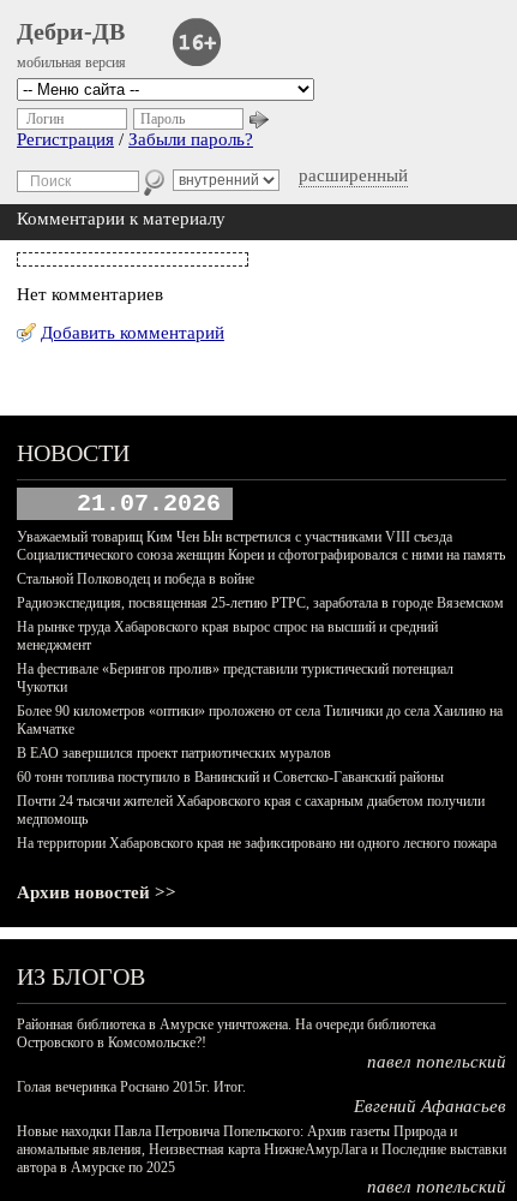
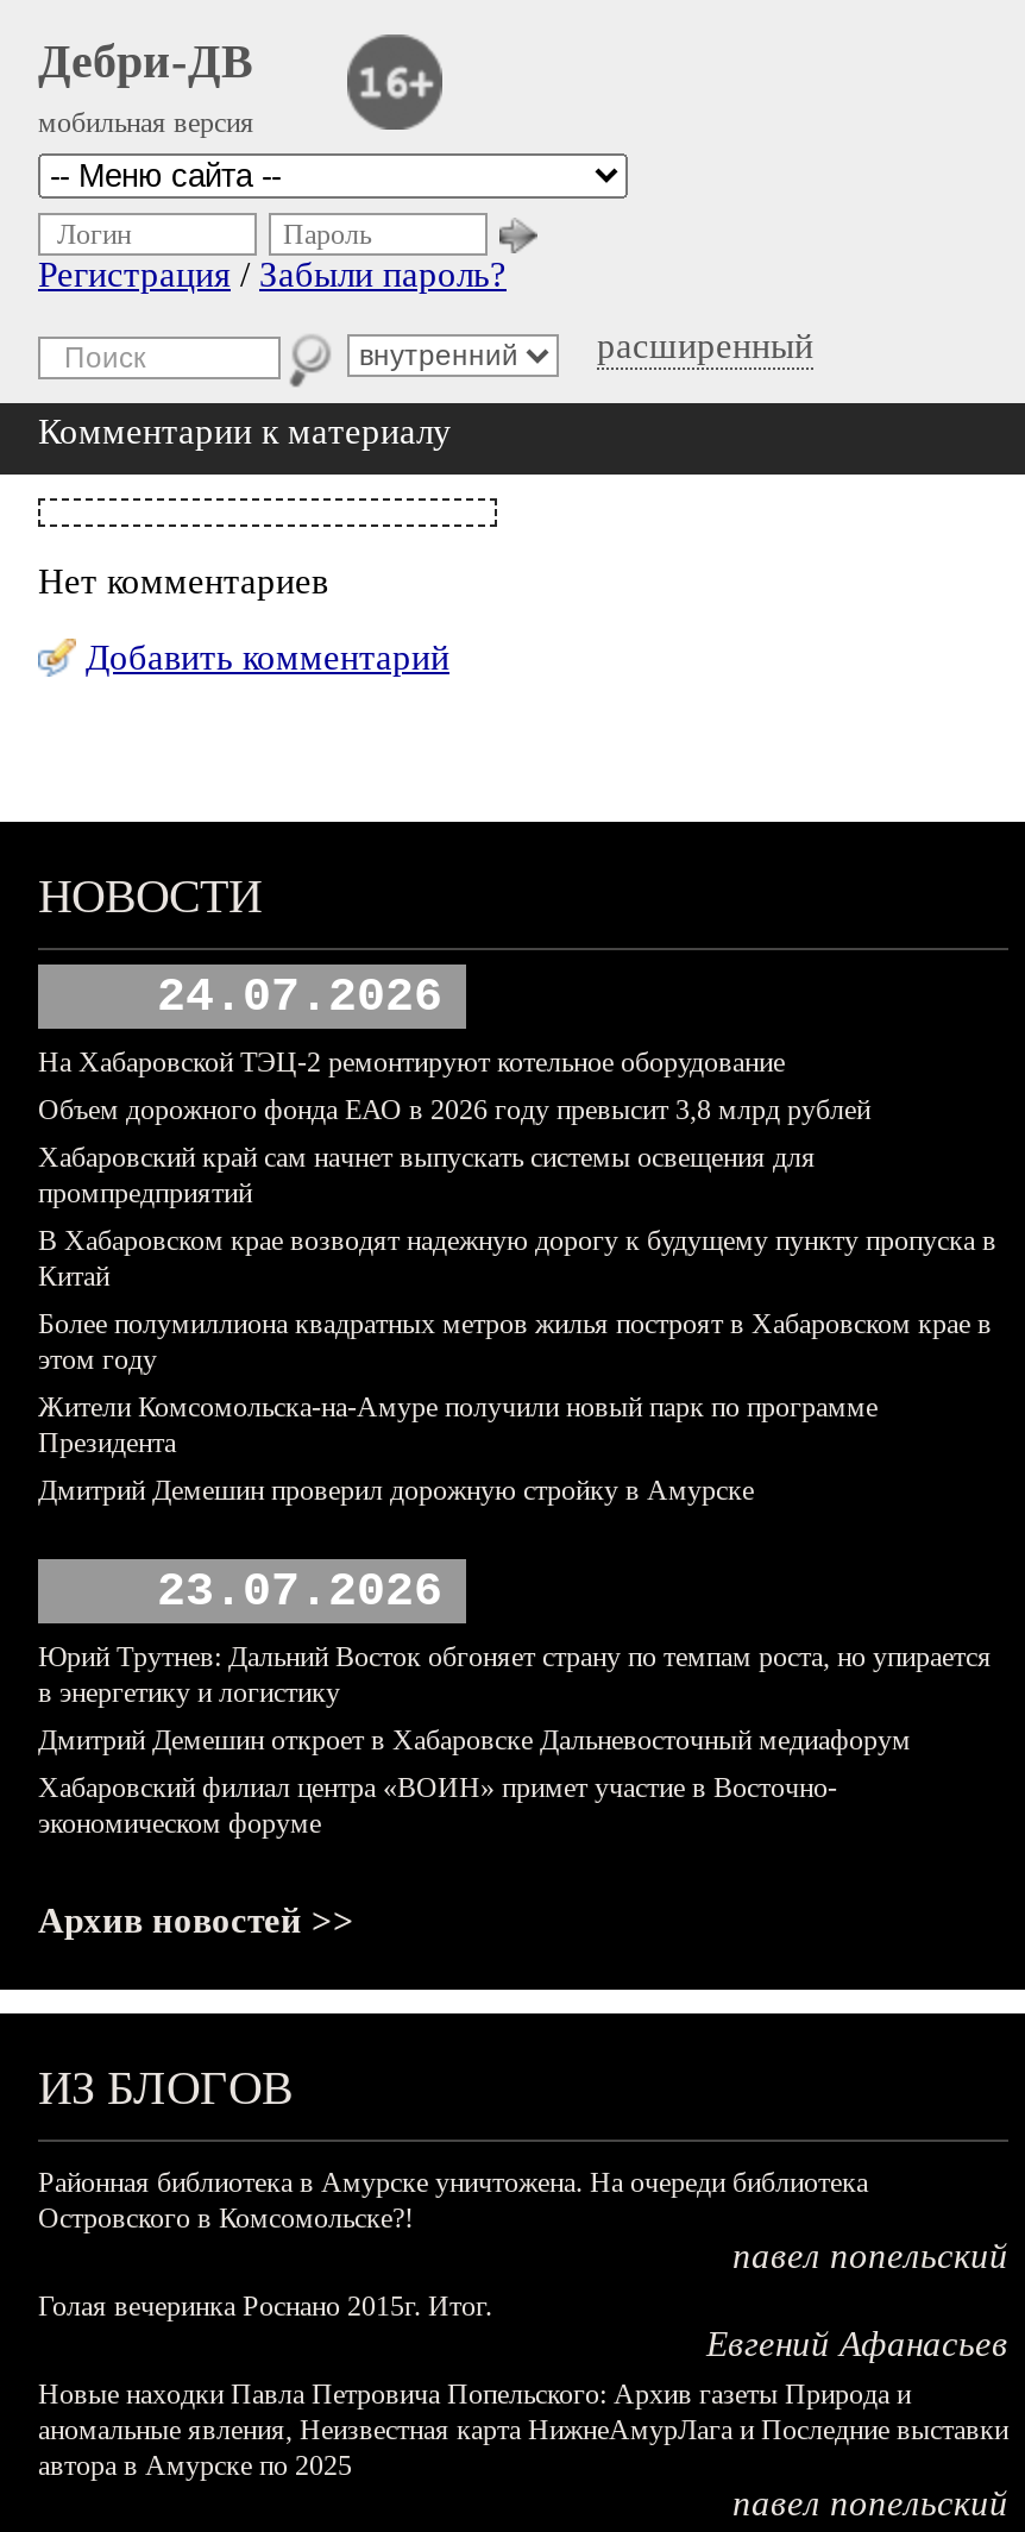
- 21.07.2026
- Уважаемый товарищ Ким Чен Ын встретился с участниками VIII съезда
- Социалистического союза женщин Кореи и сфотографировался с ними на память
- Стальной Полководец и победа в войне
- Радиоэкспедиция, посвященная 25-летию РТРС, заработала в городе Вяземском
- На рынке труда Хабаровского края вырос спрос на высший и средний
- менеджмент
- На фестивале «Берингов пролив» представили туристический потенциал
- Чукотки
- Более 90 километров «оптики» проложено от села Тиличики до села Хаилино на
- Камчатке
- В ЕАО завершился проект патриотических муралов
- 60 тонн топлива поступило в Ванинский и Советско-Гаванский районы
- Почти 24 тысячи жителей Хабаровского края с сахарным диабетом получили
- медпомощь
- На территории Хабаровского края не зафиксировано ни одного лесного пожара
+ 24.07.2026
+ На Хабаровской ТЭЦ-2 ремонтируют котельное оборудование
+ Объем дорожного фонда ЕАО в 2026 году превысит 3,8 млрд рублей
+ Хабаровский край сам начнет выпускать системы освещения для
+ промпредприятий
+ В Хабаровском крае возводят надежную дорогу к будущему пункту пропуска в
+ Китай
+ Более полумиллиона квадратных метров жилья построят в Хабаровском крае в
+ этом году
+ Жители Комсомольска-на-Амуре получили новый парк по программе
+ Президента
+ Дмитрий Демешин проверил дорожную стройку в Амурске
+ 23.07.2026
+ Юрий Трутнев: Дальний Восток обгоняет страну по темпам роста, но упирается
+ в энергетику и логистику
+ Дмитрий Демешин откроет в Хабаровске Дальневосточный медиафорум
+ Хабаровский филиал центра «ВОИН» примет участие в Восточно-
+ экономическом форуме
